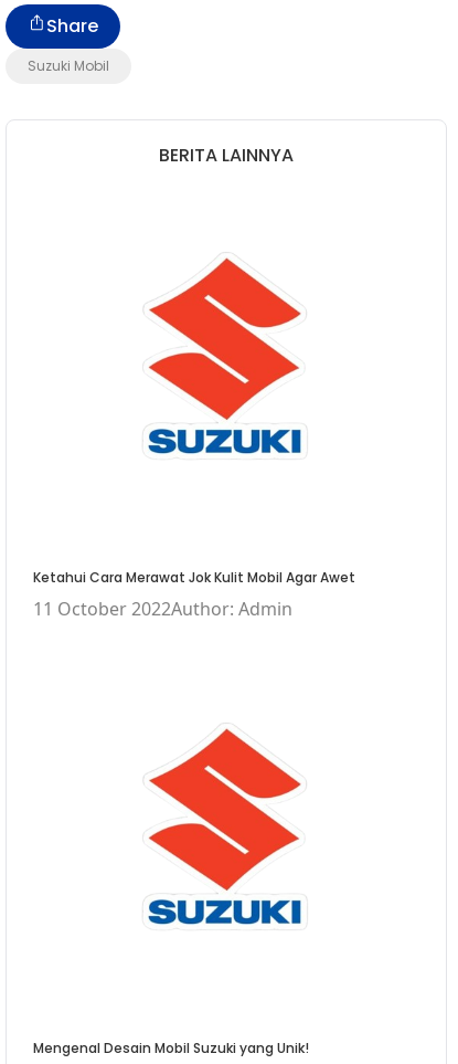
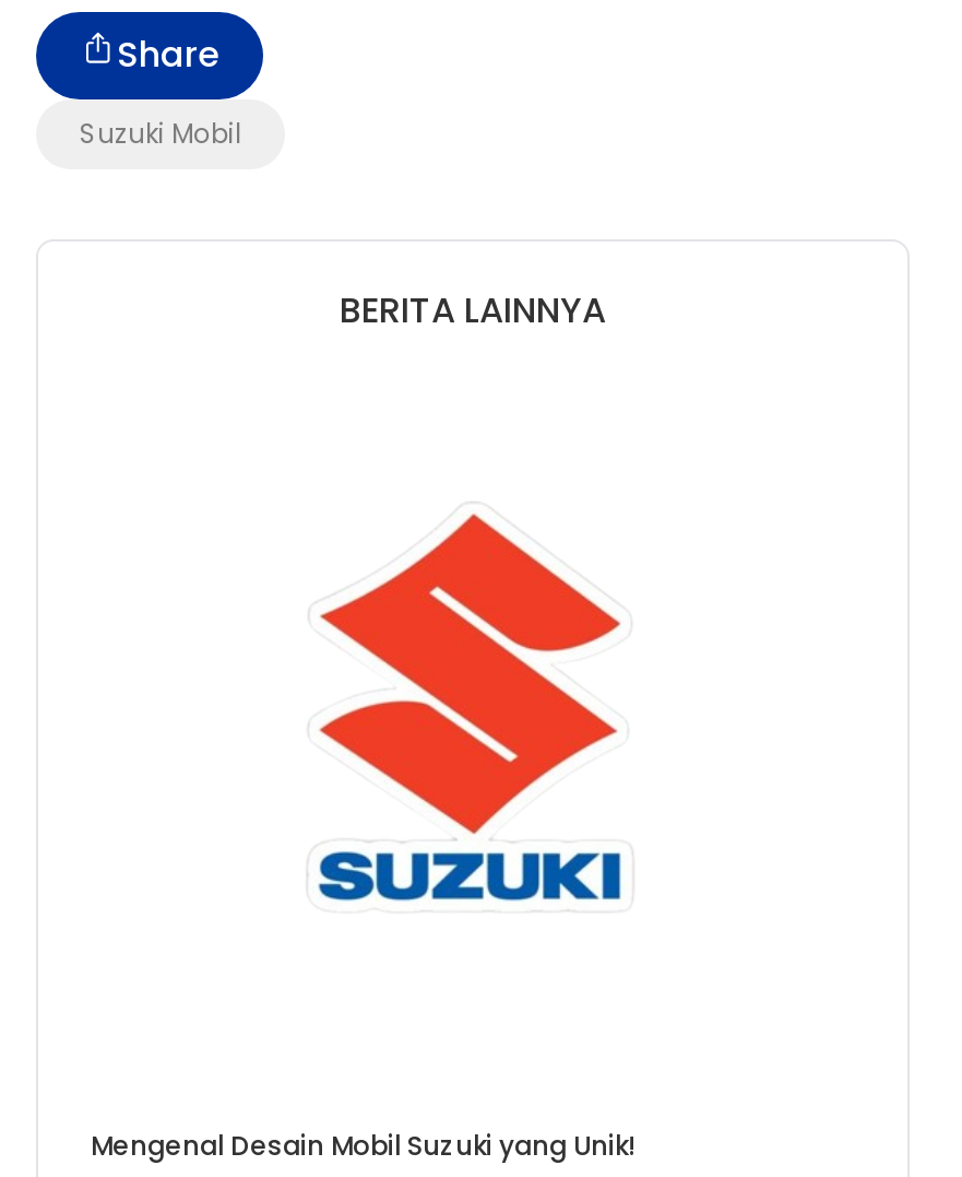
- Ketahui Cara Merawat Jok Kulit Mobil Agar Awet
- 11 October 2022Author: Admin
